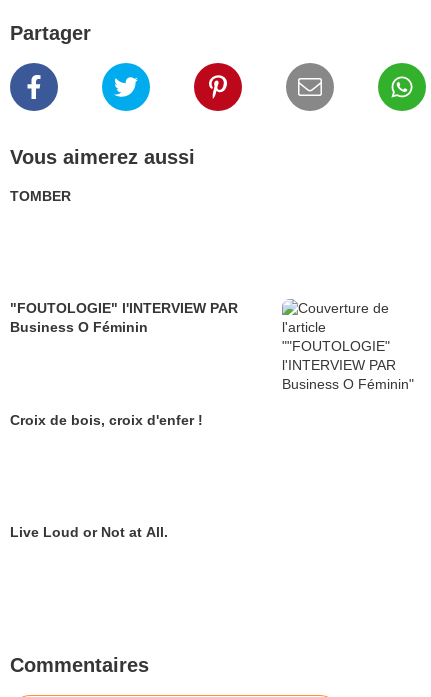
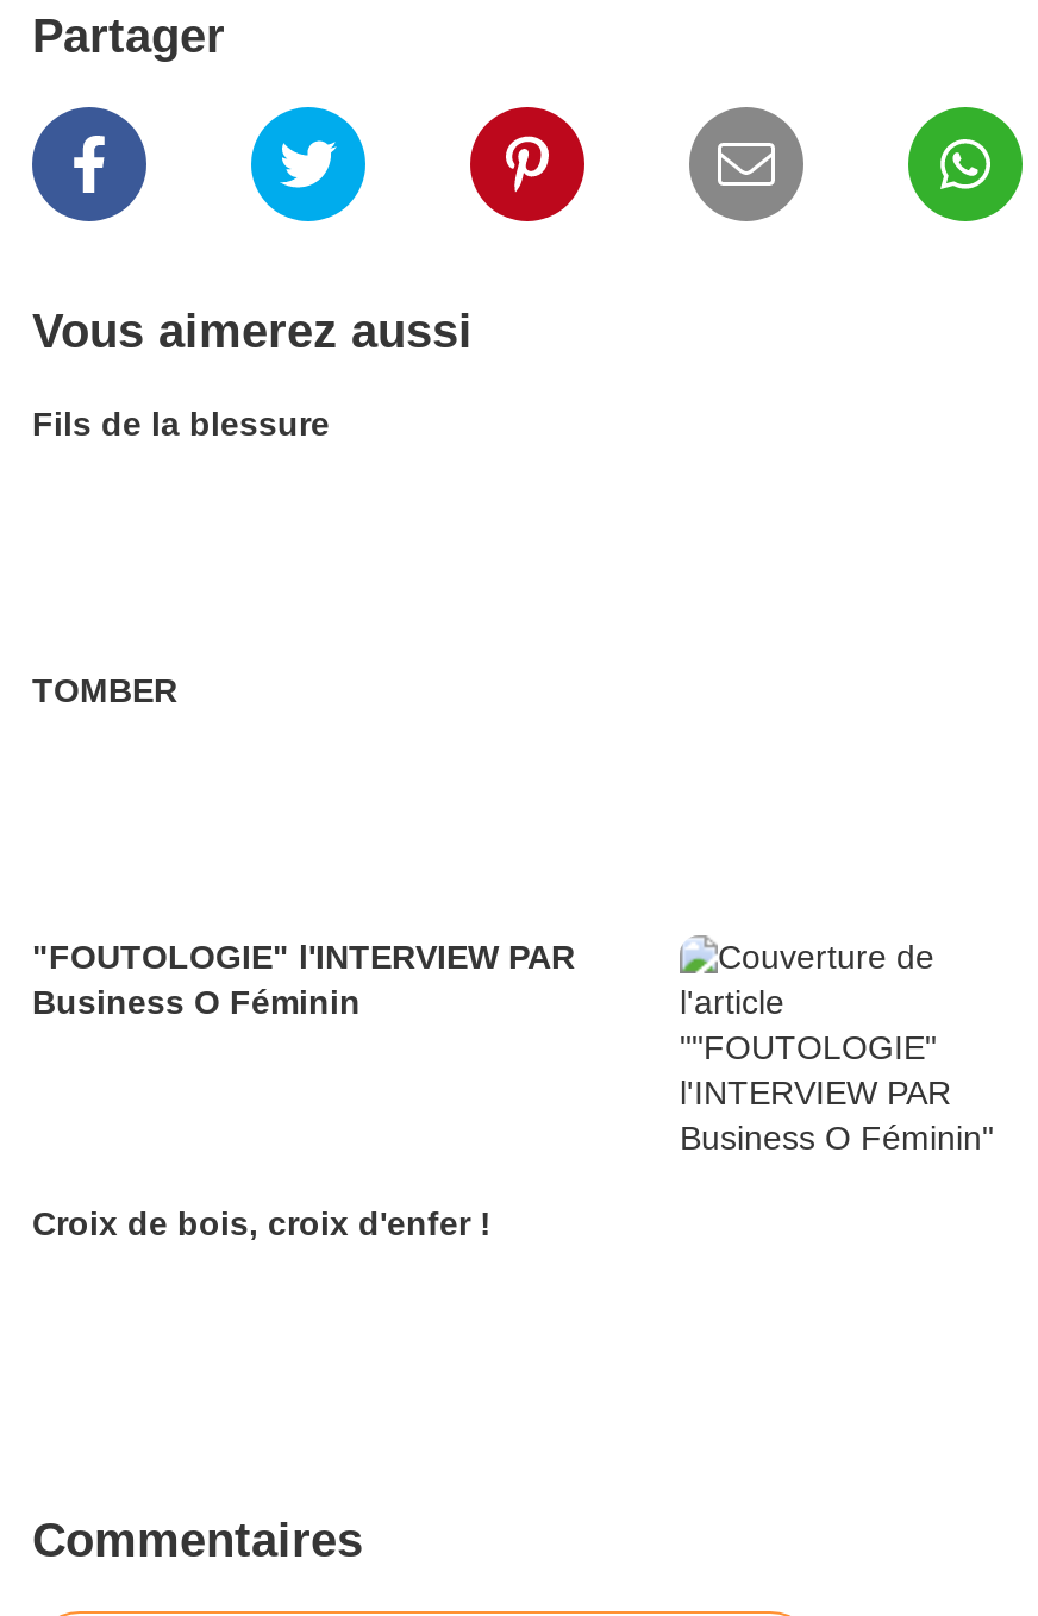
+ Fils de la blessure

moved down: TOMBER | "FOUTOLOGIE" l'INTERVIEW PAR | Business O Féminin | Croix de bois, croix d'enfer !

- Live Loud or Not at All.
